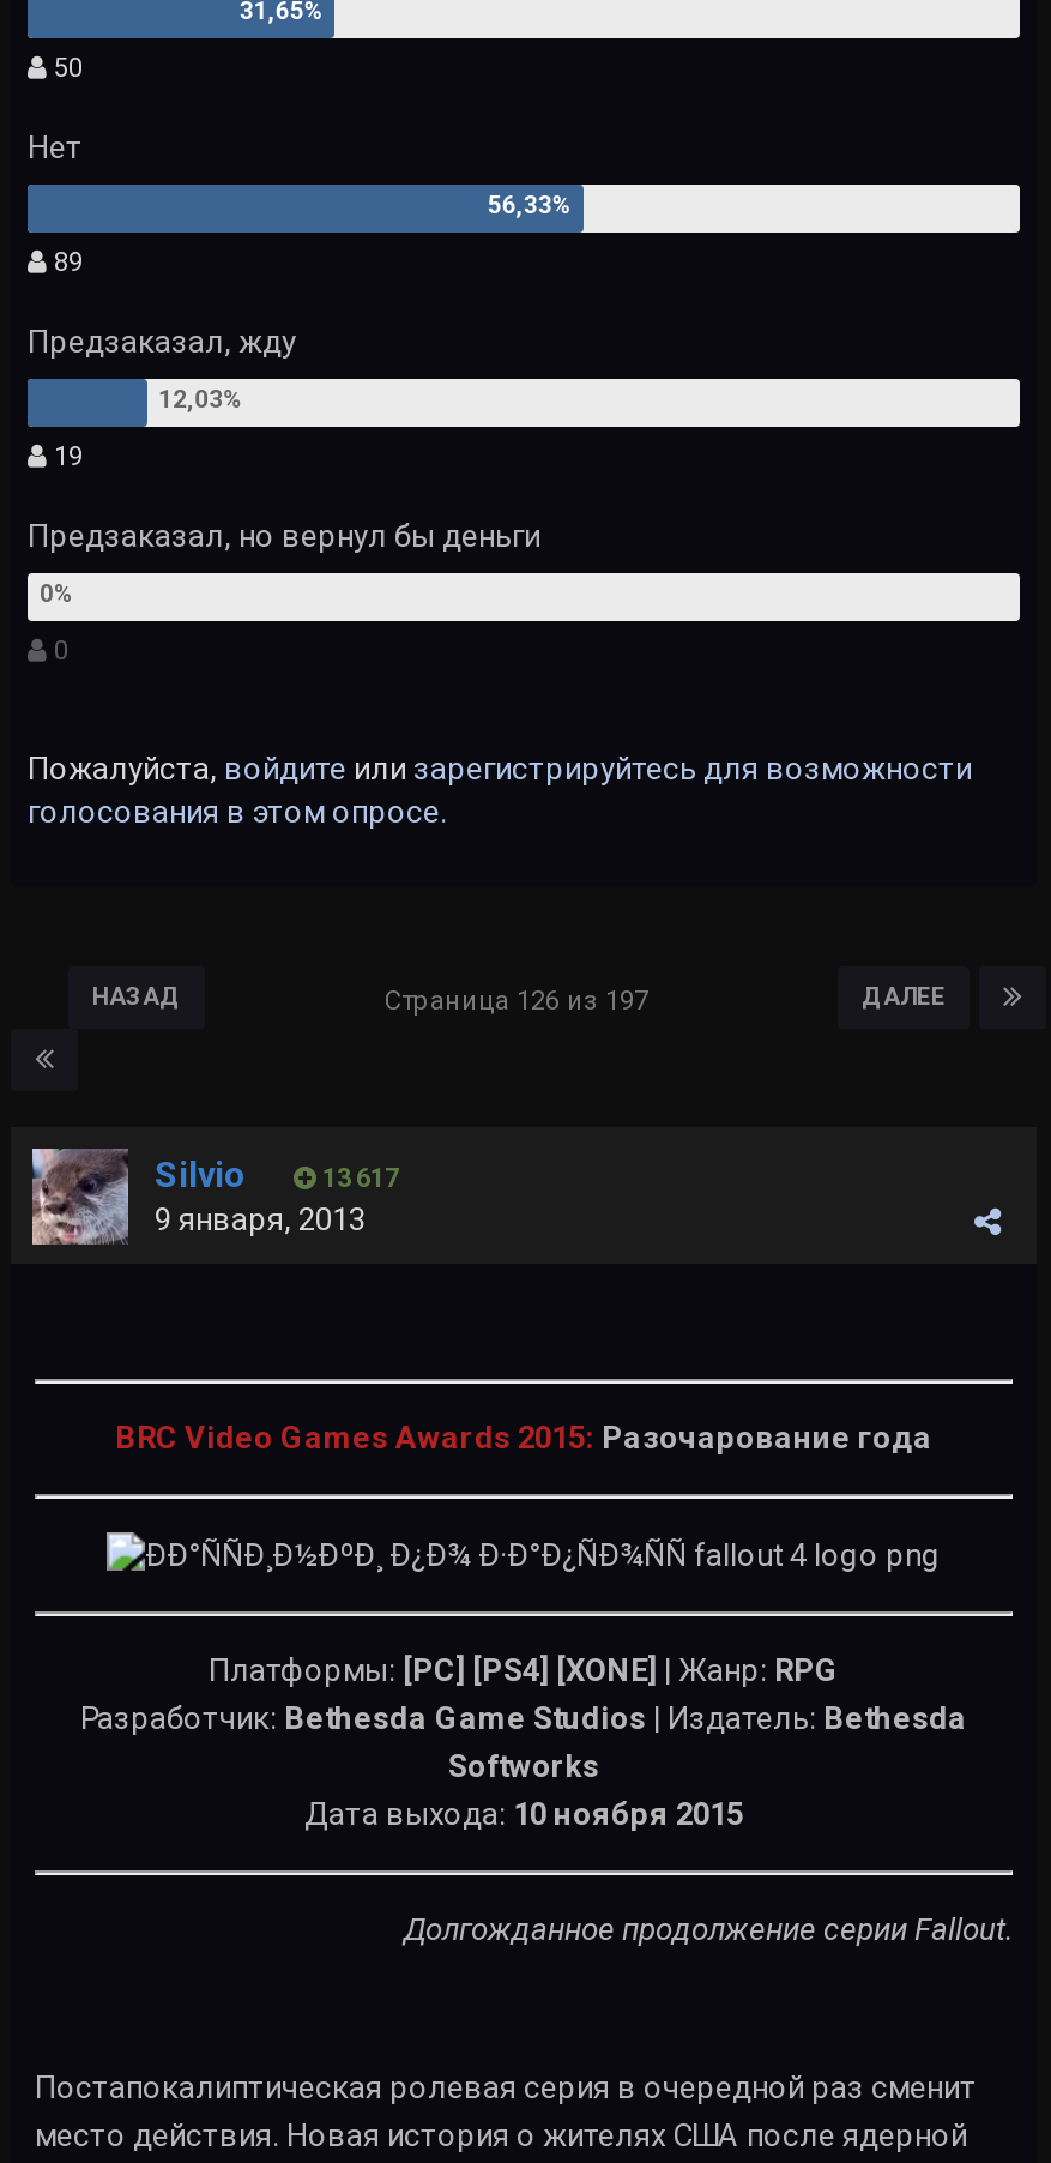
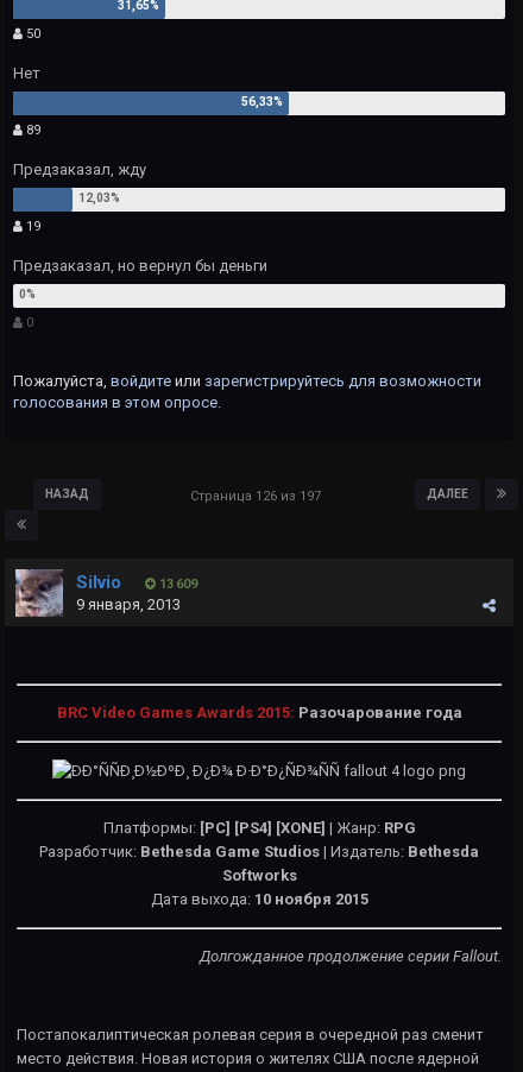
- 13 617
+ 13 609
